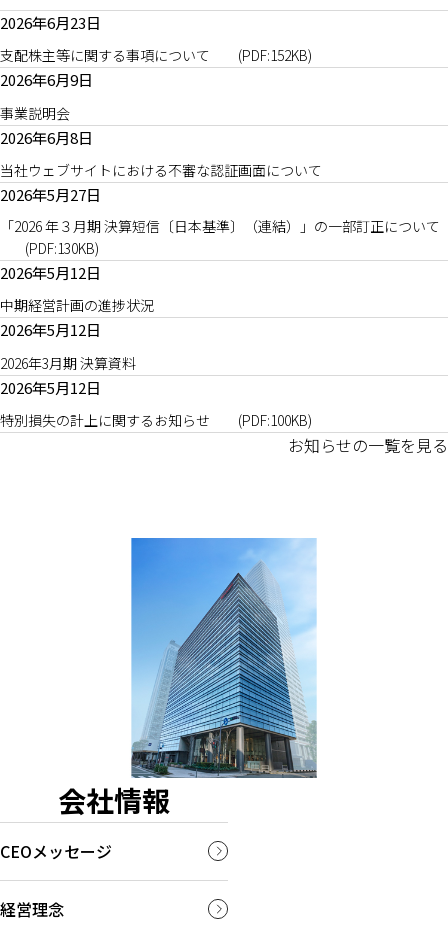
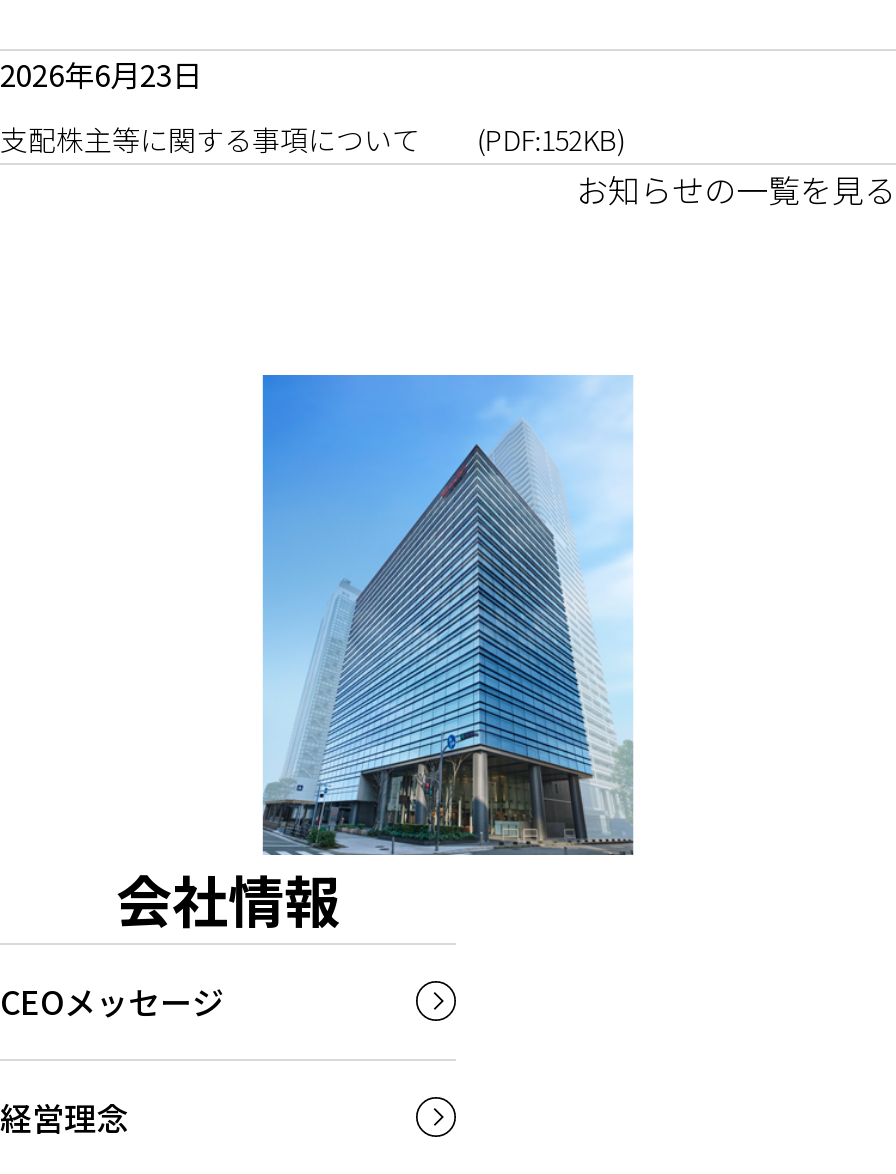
- 2026年6月9日
- 事業説明会
- 2026年6月8日
- 当社ウェブサイトにおける不審な認証画面について
- 2026年5月27日
- 「2026 年３月期 決算短信〔日本基準〕（連結）」の一部訂正について
- (PDF:130KB)
- 2026年5月12日
- 中期経営計画の進捗状況
- 2026年5月12日
- 2026年3月期 決算資料
- 2026年5月12日
- 特別損失の計上に関するお知らせ
- (PDF:100KB)
